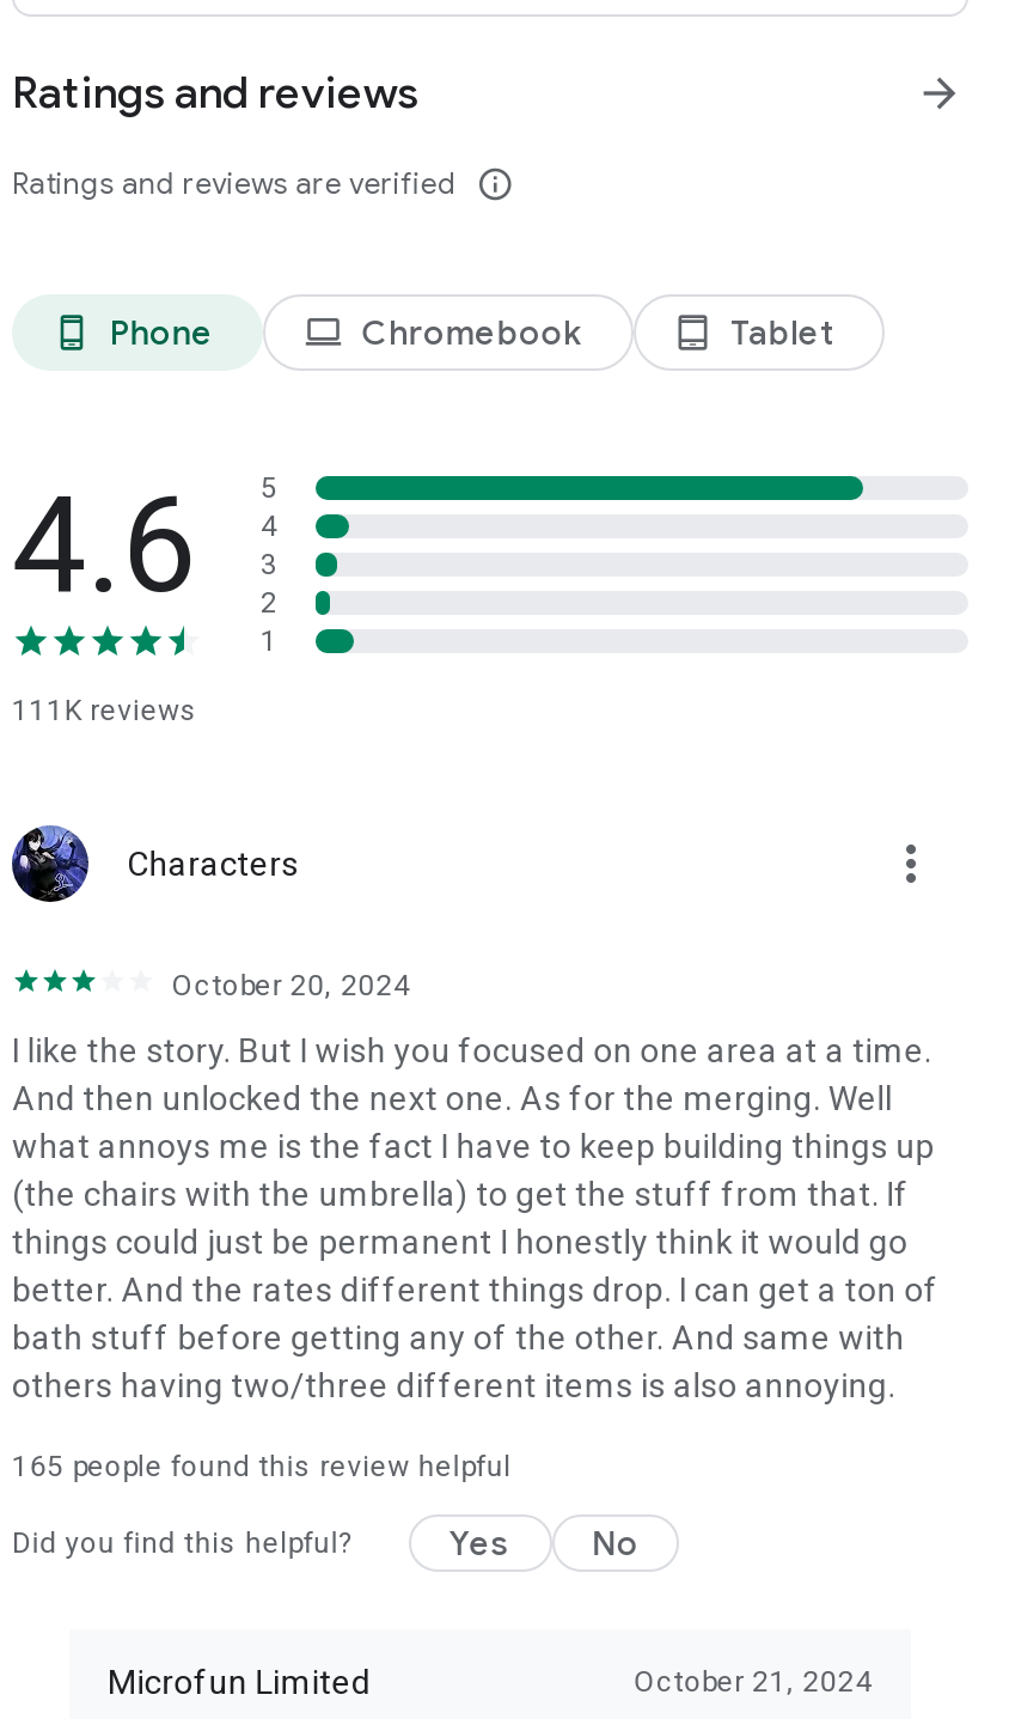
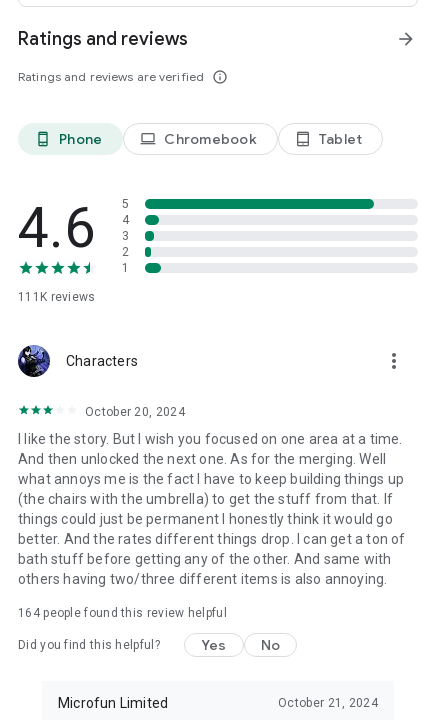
- 165 people found this review helpful
+ 164 people found this review helpful
